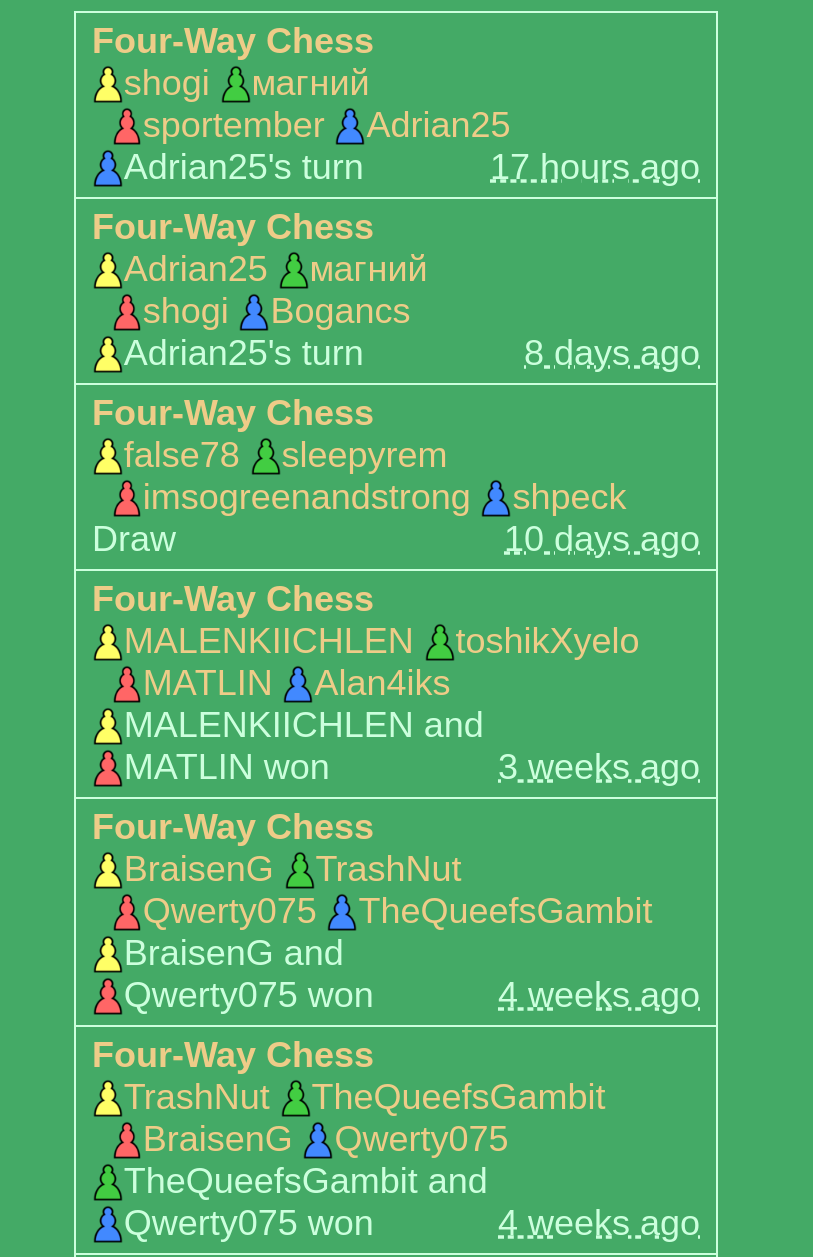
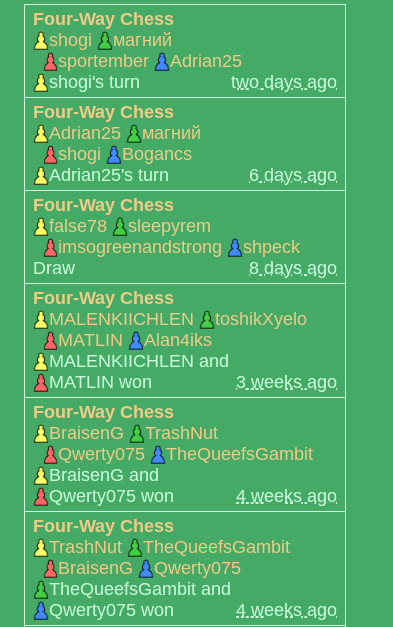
- Adrian25's turn
+ shogi's turn

- 17 hours ago
+ two days ago

- 8 days ago
+ 6 days ago

- 10 days ago
+ 8 days ago
